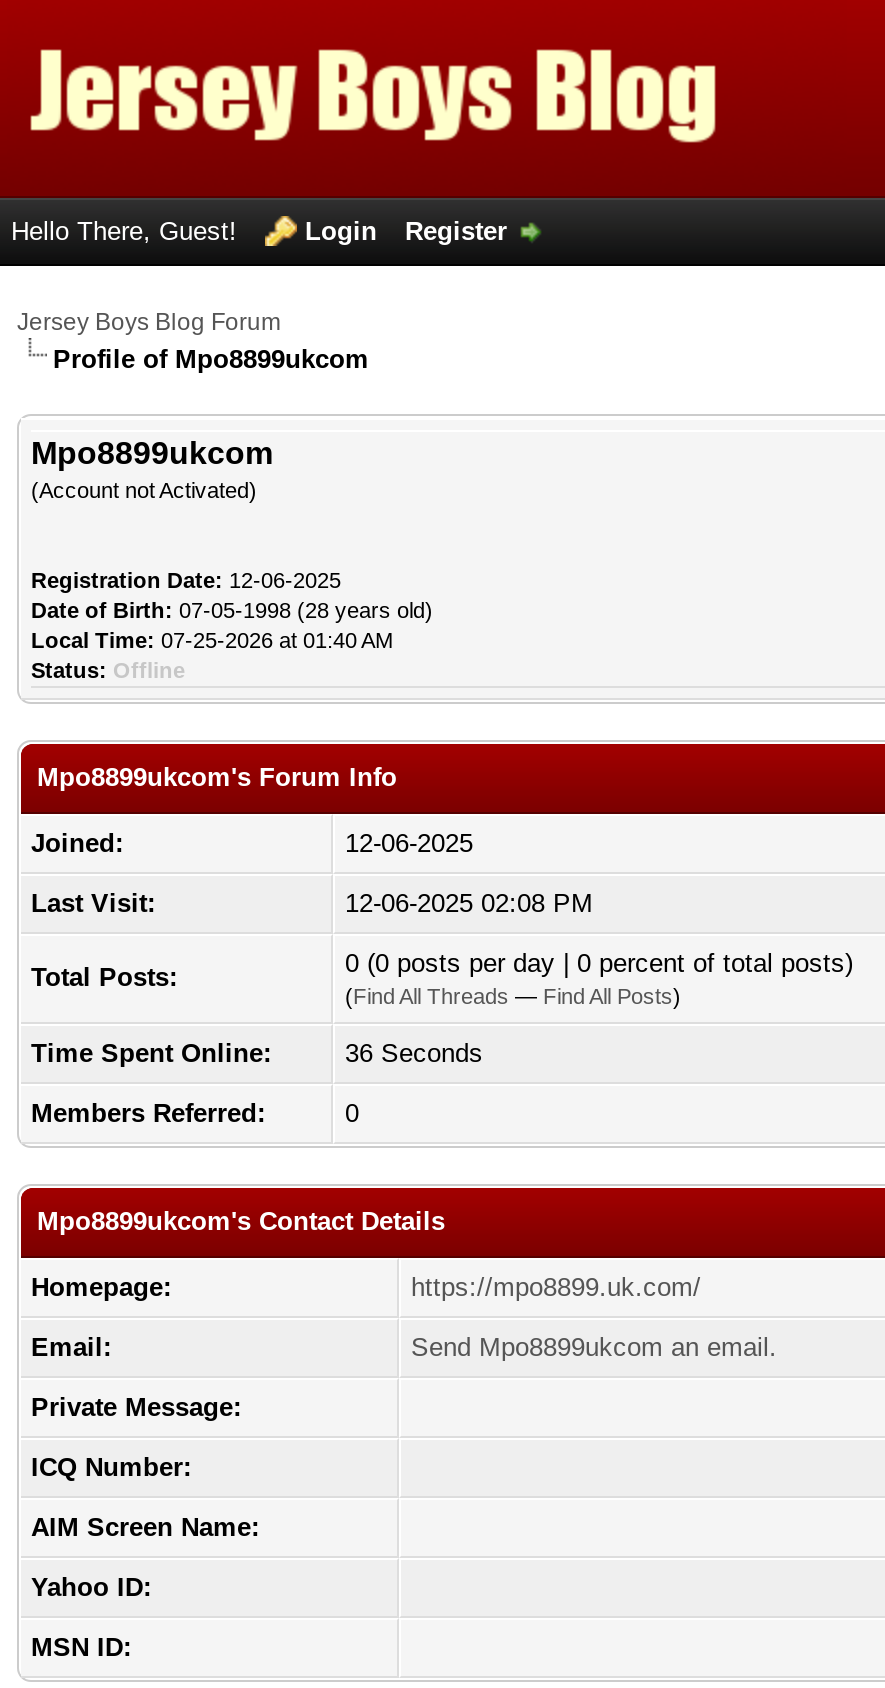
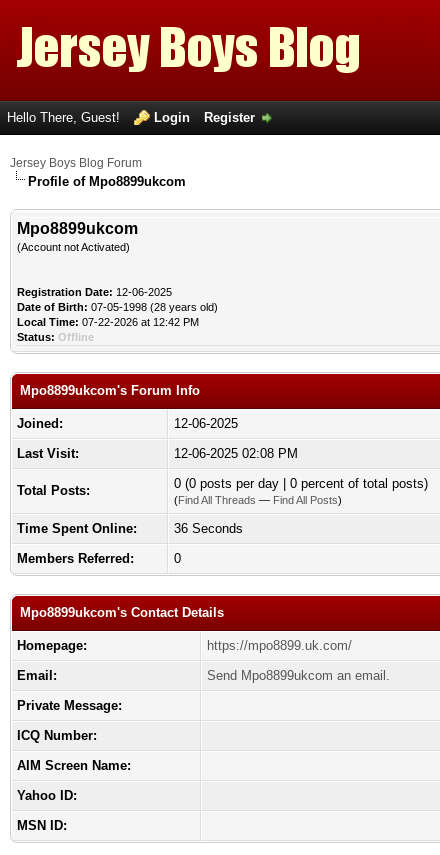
- Local Time: 07-25-2026 at 01:40 AM
+ Local Time: 07-22-2026 at 12:42 PM
